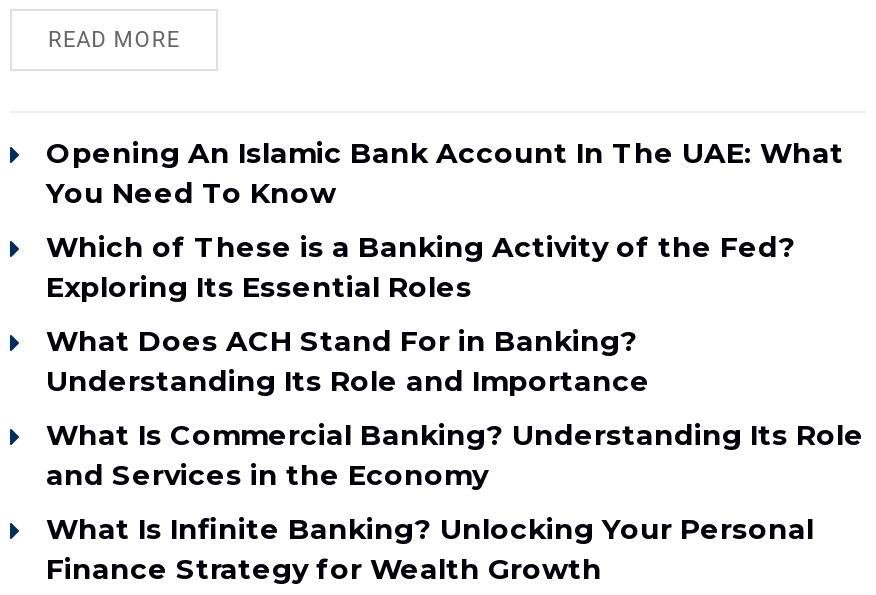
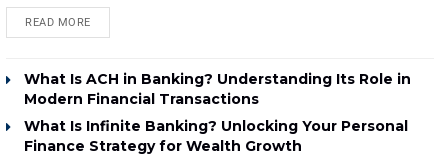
- Opening An Islamic Bank Account In The UAE: What
- You Need To Know
- Which of These is a Banking Activity of the Fed?
- Exploring Its Essential Roles
- What Does ACH Stand For in Banking?
- Understanding Its Role and Importance
- What Is Commercial Banking? Understanding Its Role
- and Services in the Economy
+ What Is ACH in Banking? Understanding Its Role in
+ Modern Financial Transactions
